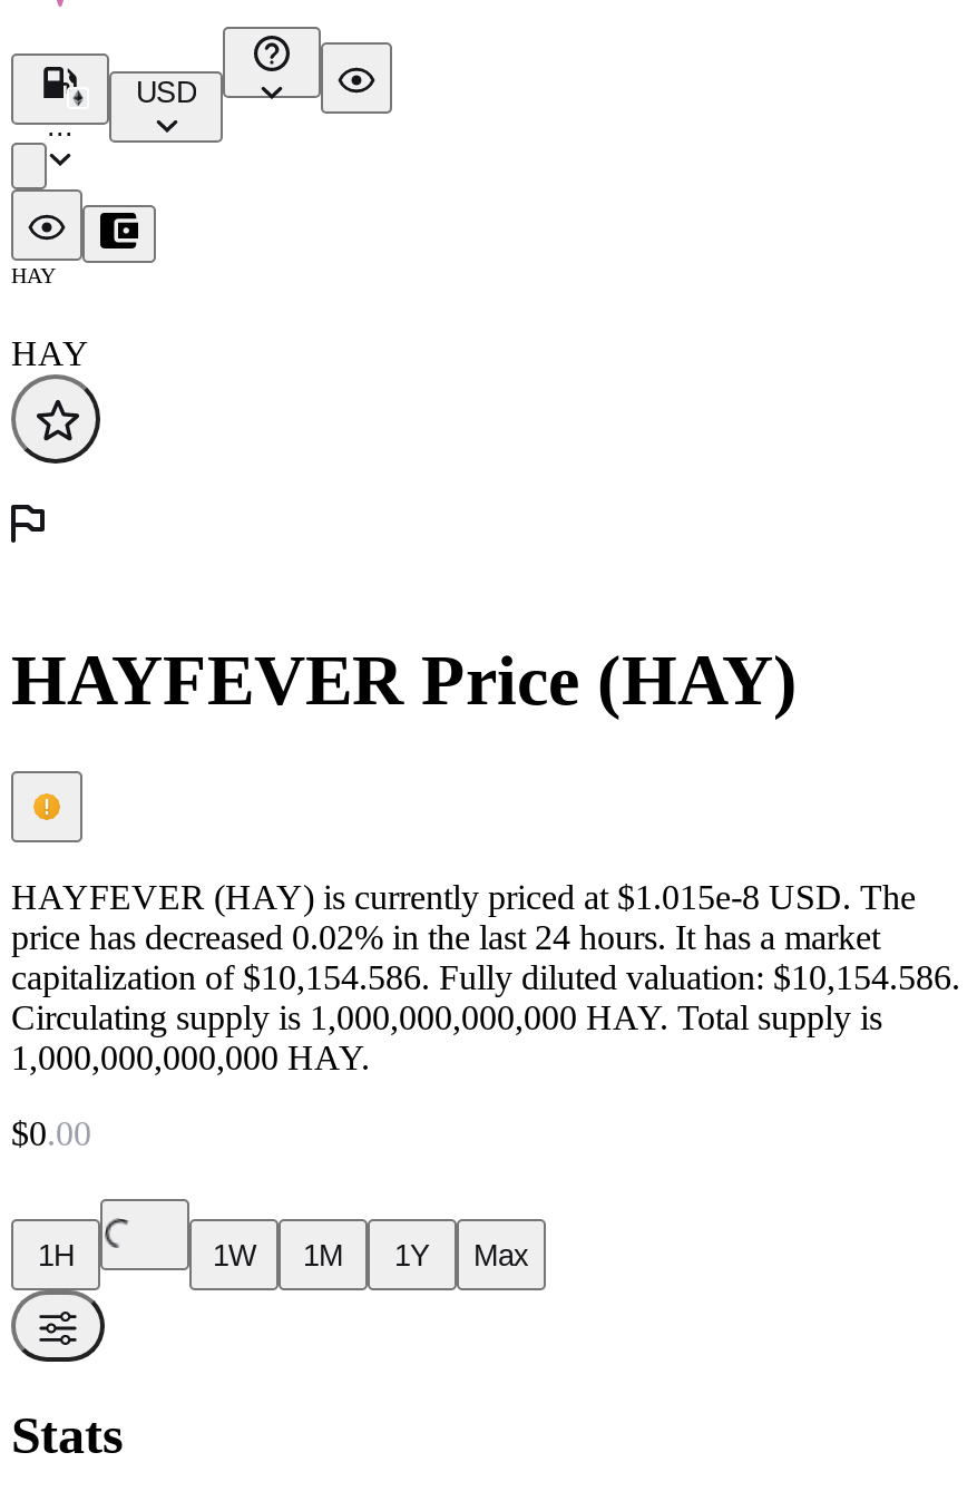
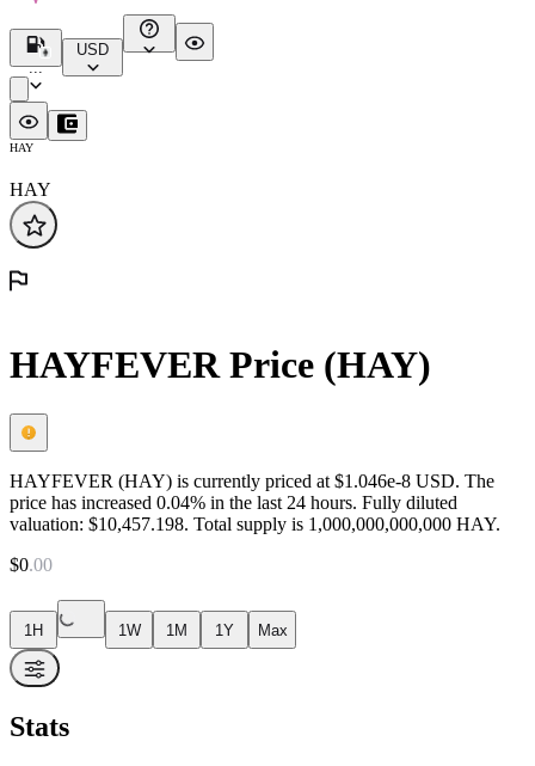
- HAYFEVER (HAY) is currently priced at $1.015e-8 USD. The
- price has decreased 0.02% in the last 24 hours. It has a market
- capitalization of $10,154.586. Fully diluted valuation: $10,154.586.
- Circulating supply is 1,000,000,000,000 HAY. Total supply is
- 1,000,000,000,000 HAY.
+ HAYFEVER (HAY) is currently priced at $1.046e-8 USD. The
+ price has increased 0.04% in the last 24 hours. Fully diluted
+ valuation: $10,457.198. Total supply is 1,000,000,000,000 HAY.
